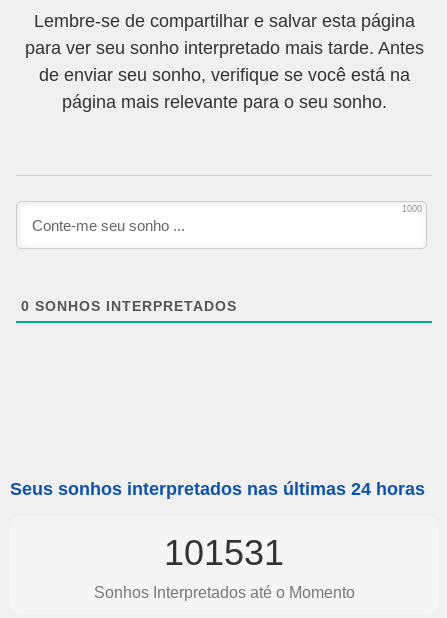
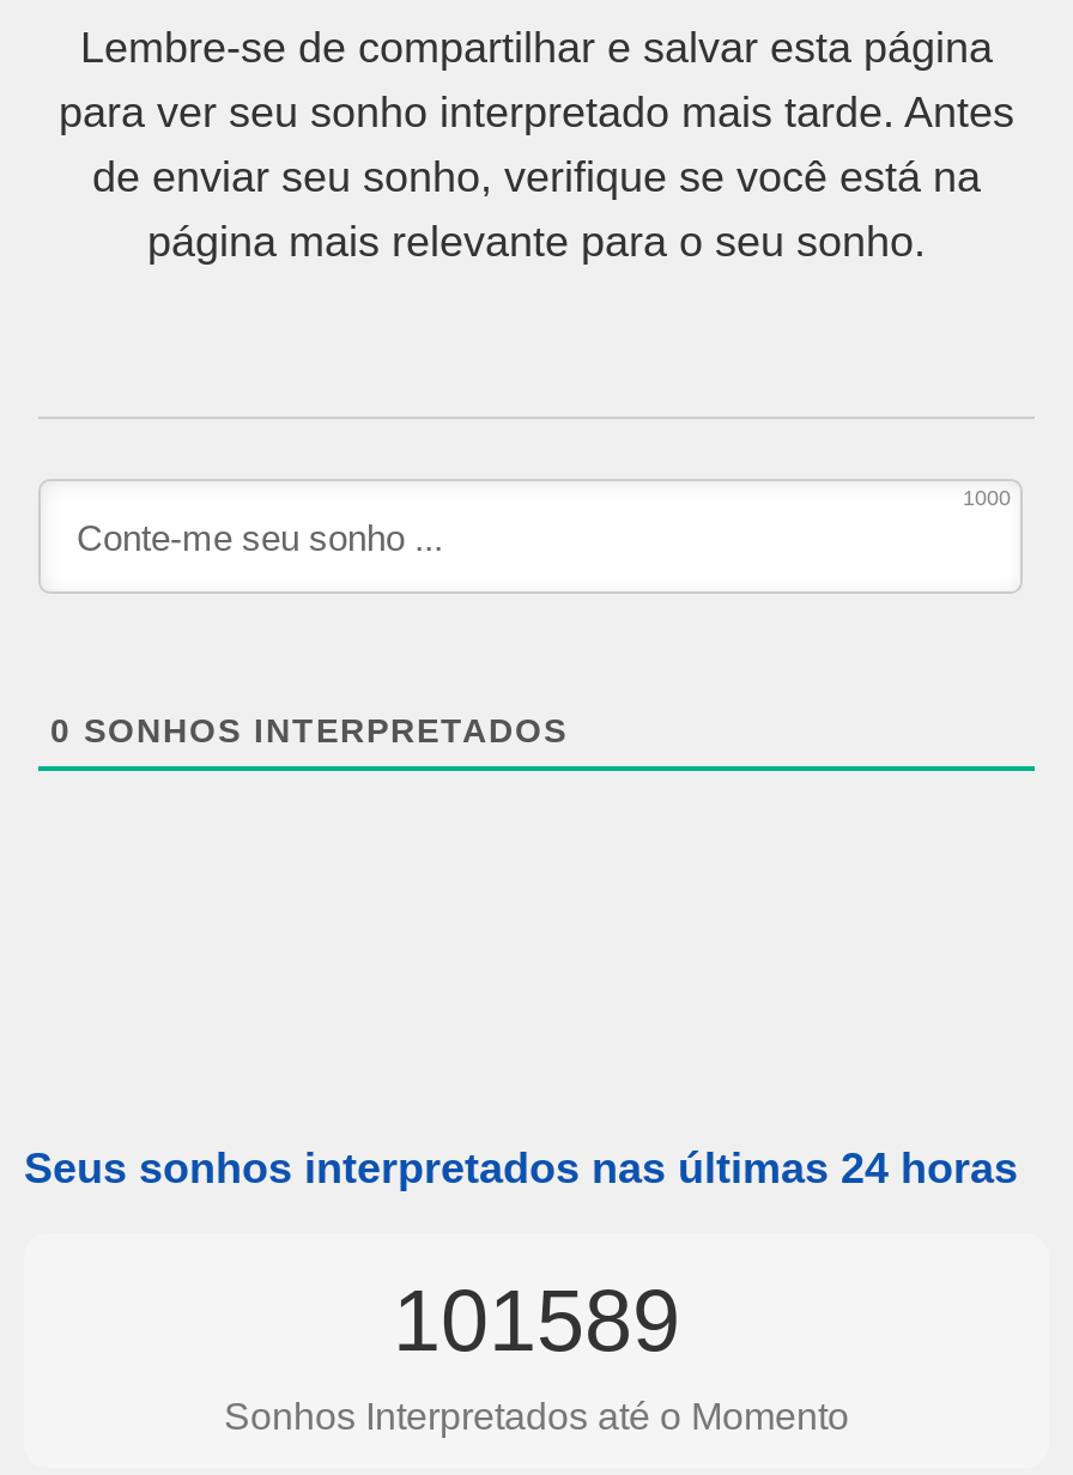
- 101531
+ 101589
